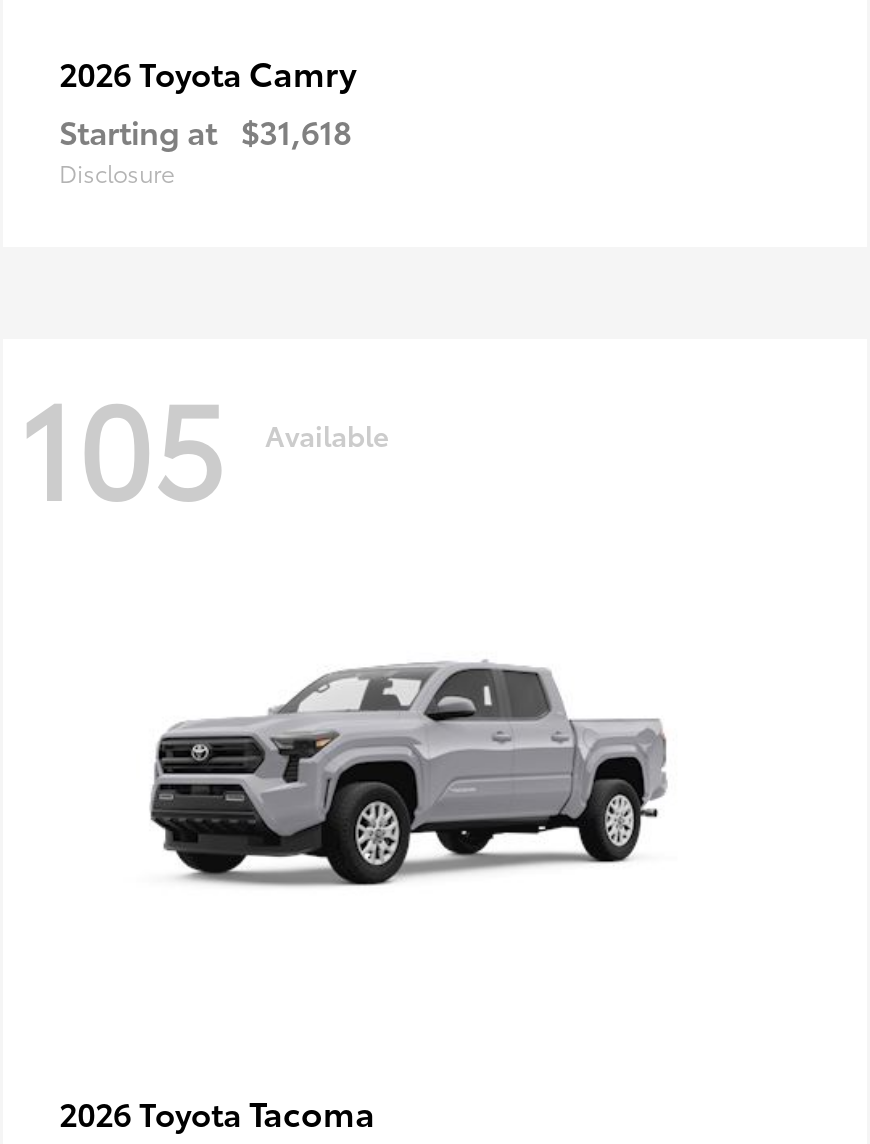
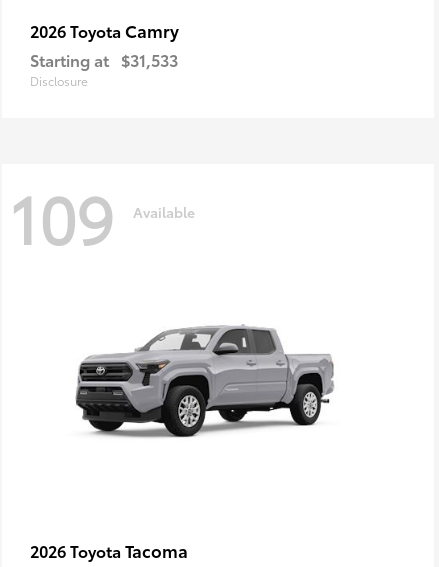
- Starting at $31,618
+ Starting at $31,533

- 105 Available
+ 109 Available
